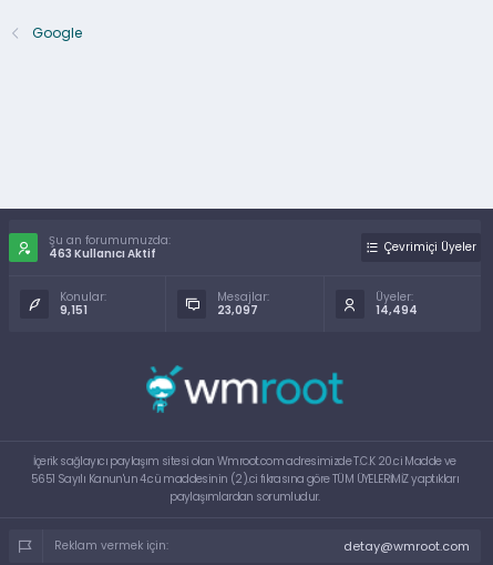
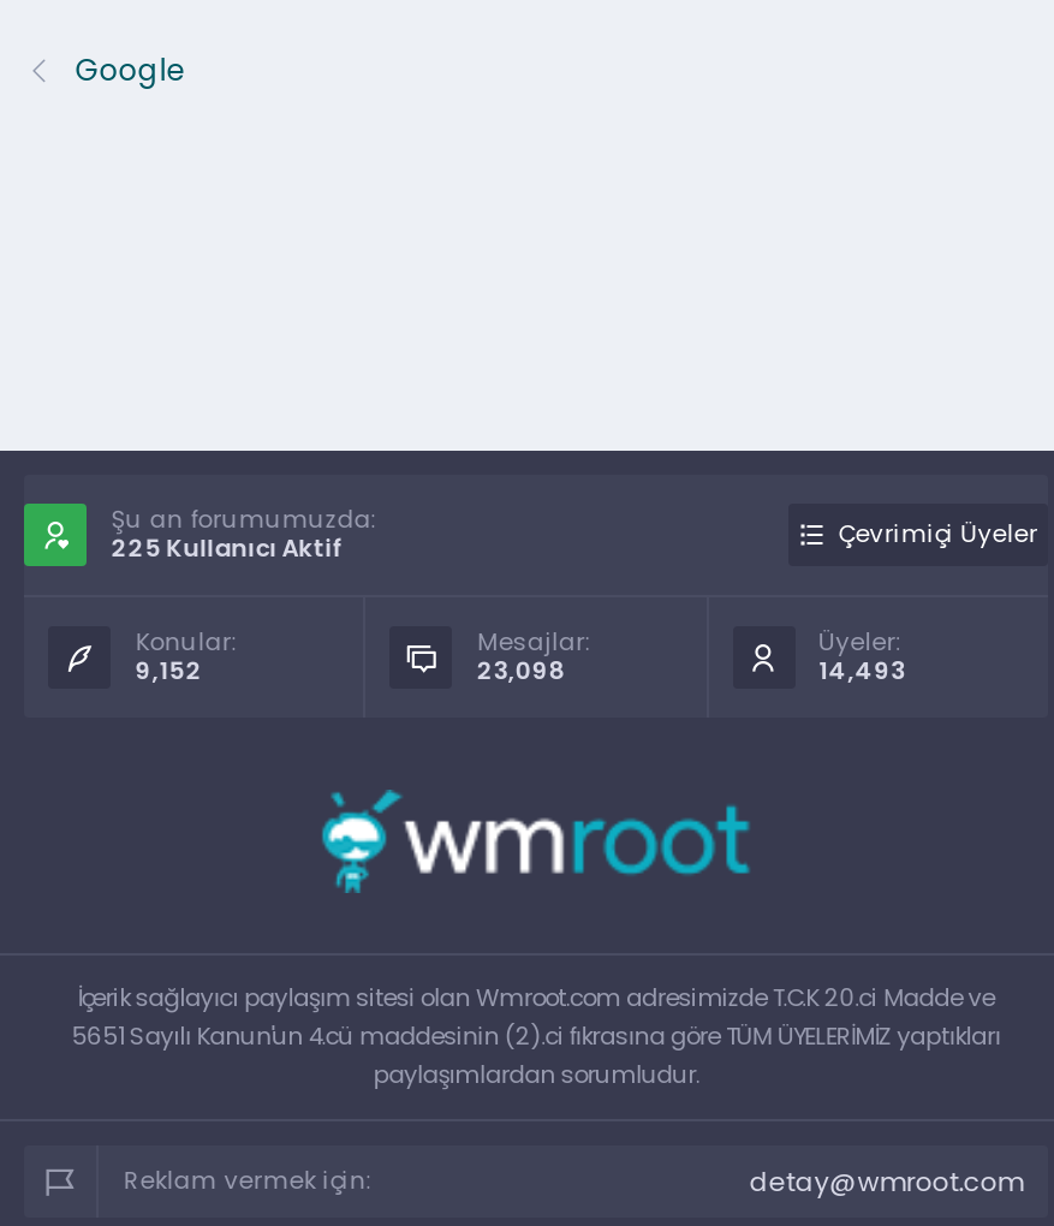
- 463 Kullanıcı Aktif
+ 225 Kullanıcı Aktif

- 9,151
+ 9,152

- 23,097
+ 23,098

- 14,494
+ 14,493
